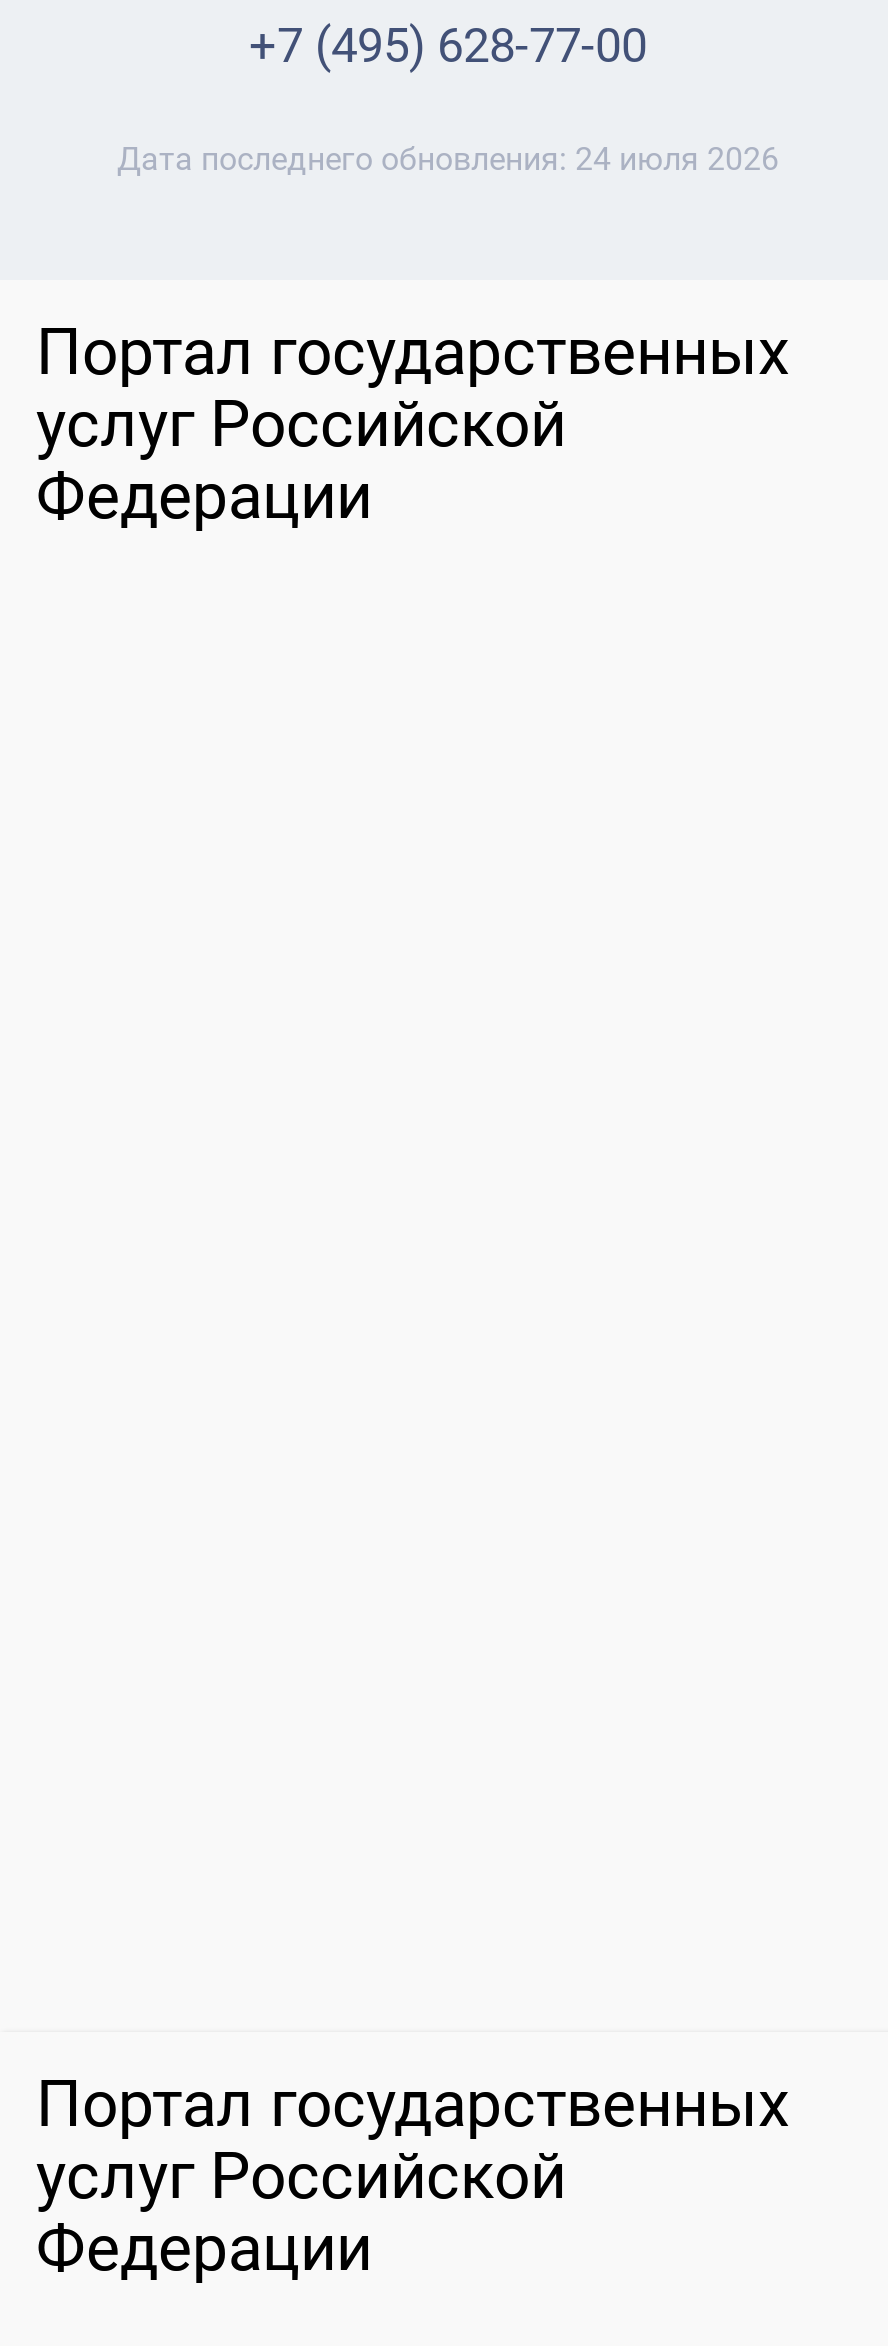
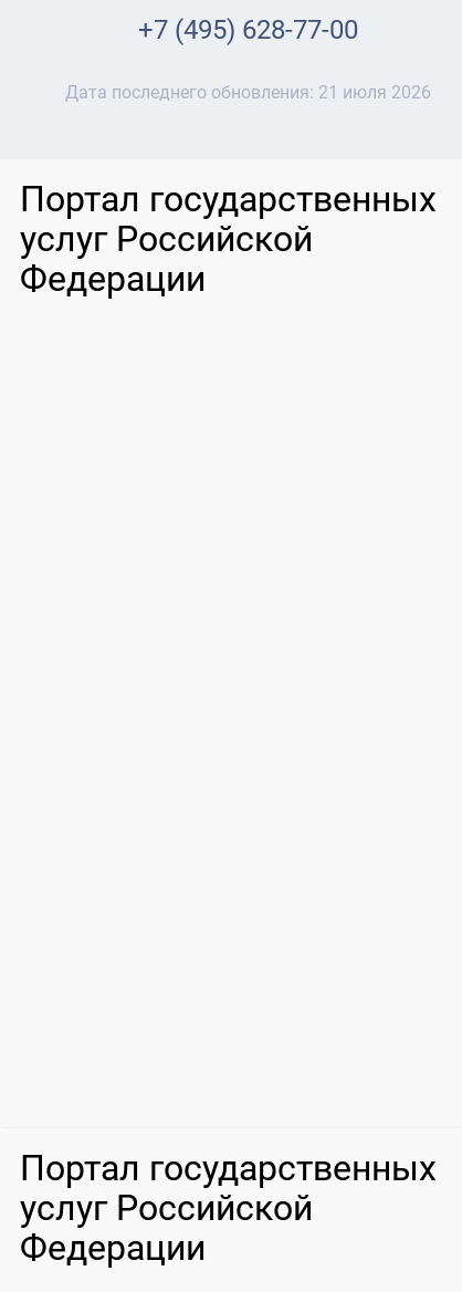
- Дата последнего обновления: 24 июля 2026
+ Дата последнего обновления: 21 июля 2026
